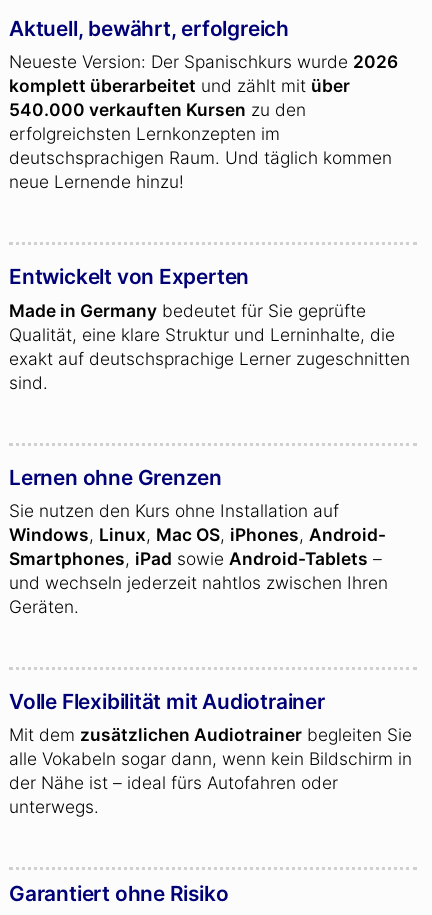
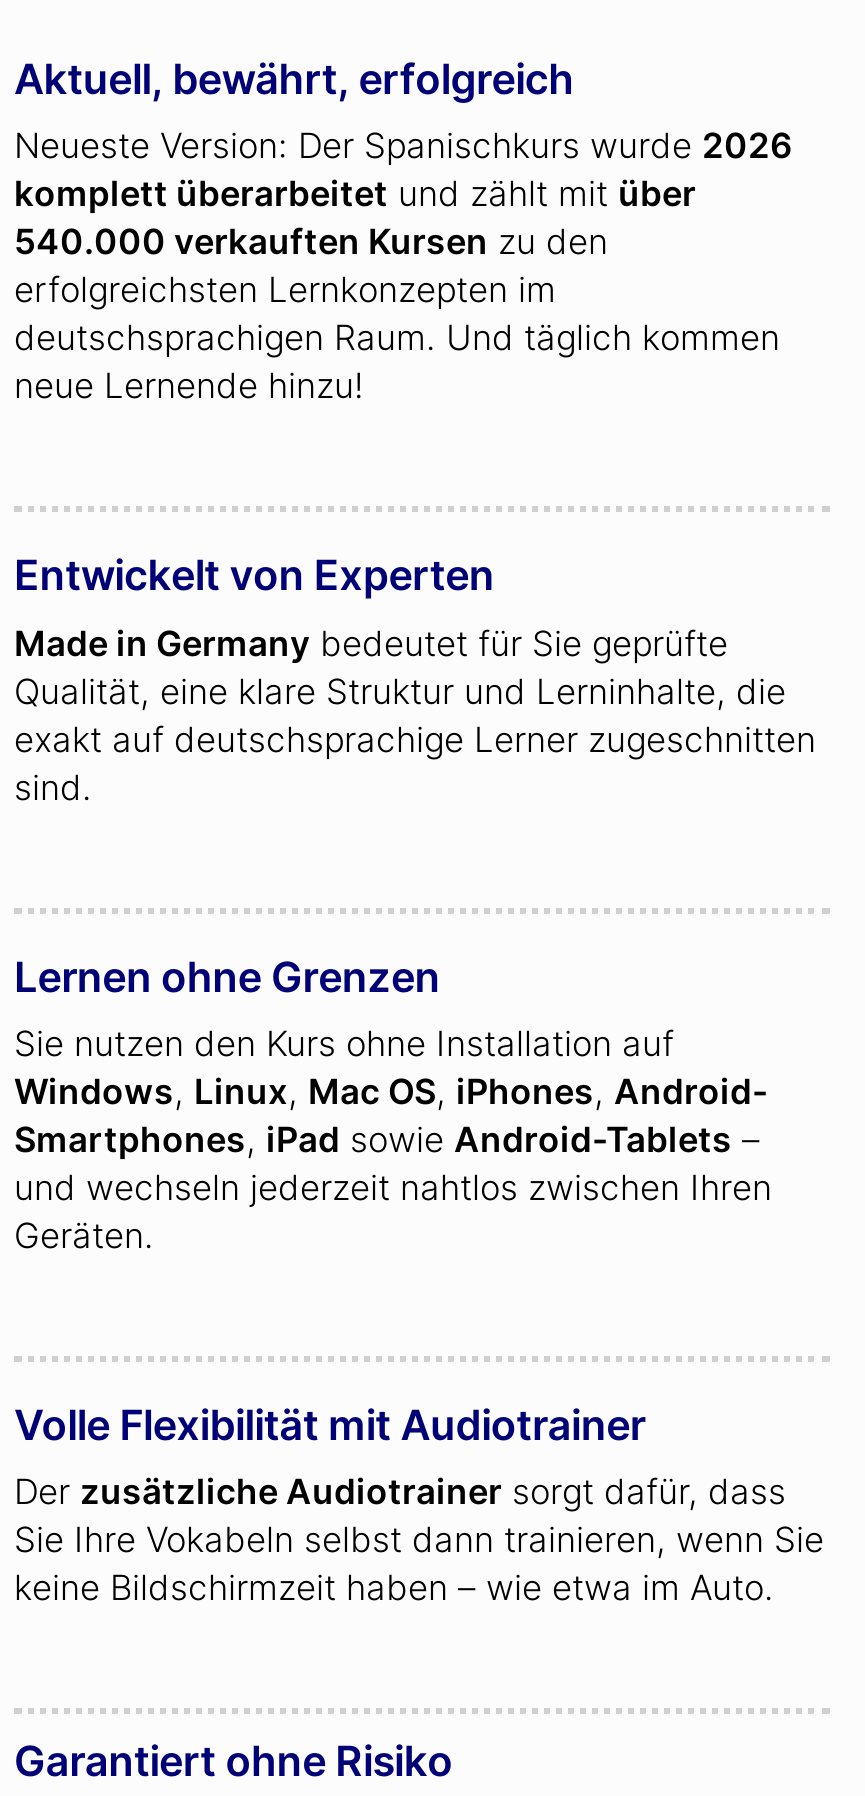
- Mit dem zusätzlichen Audiotrainer begleiten Sie
- alle Vokabeln sogar dann, wenn kein Bildschirm in
- der Nähe ist – ideal fürs Autofahren oder
- unterwegs.
+ Der zusätzliche Audiotrainer sorgt dafür, dass
+ Sie Ihre Vokabeln selbst dann trainieren, wenn Sie
+ keine Bildschirmzeit haben – wie etwa im Auto.
